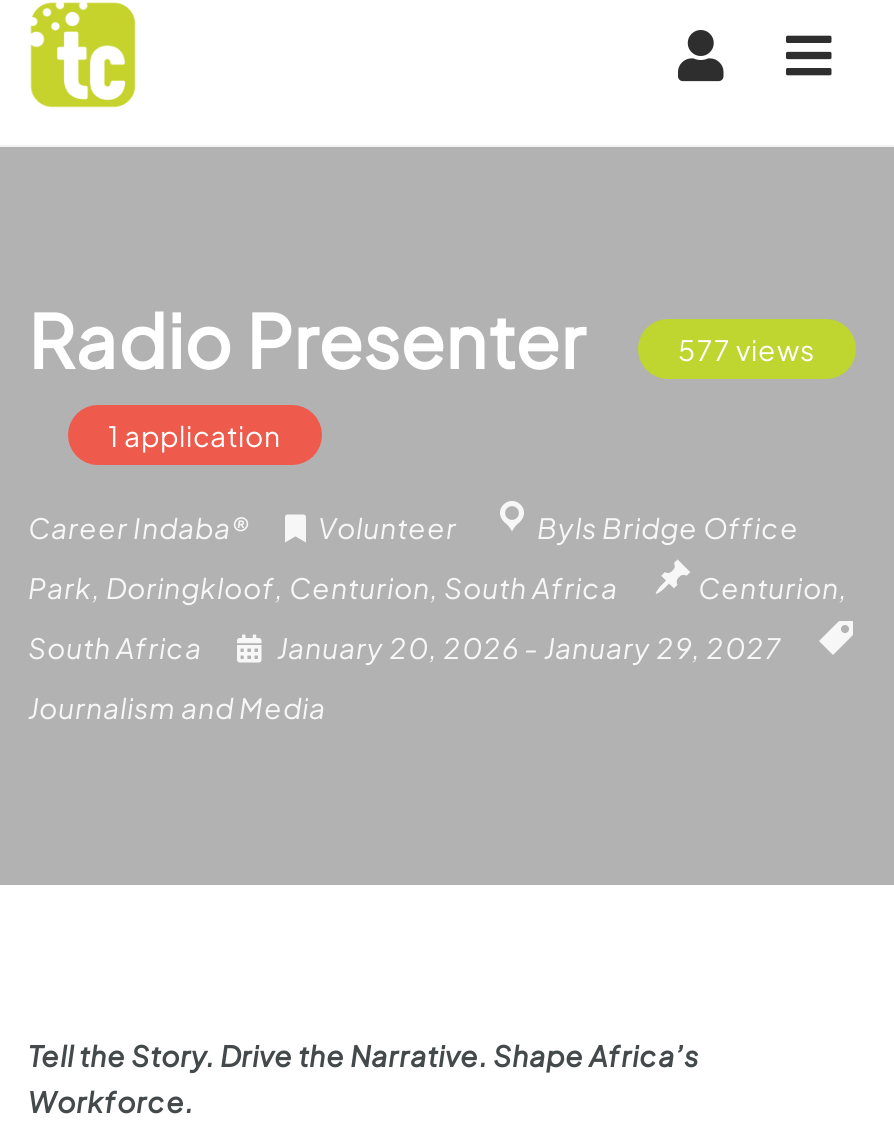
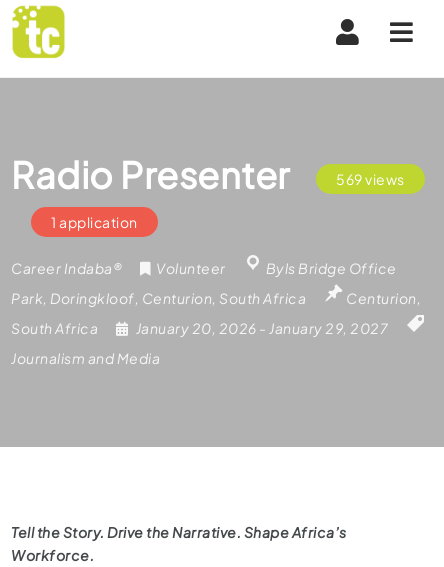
- 577 views
+ 569 views
